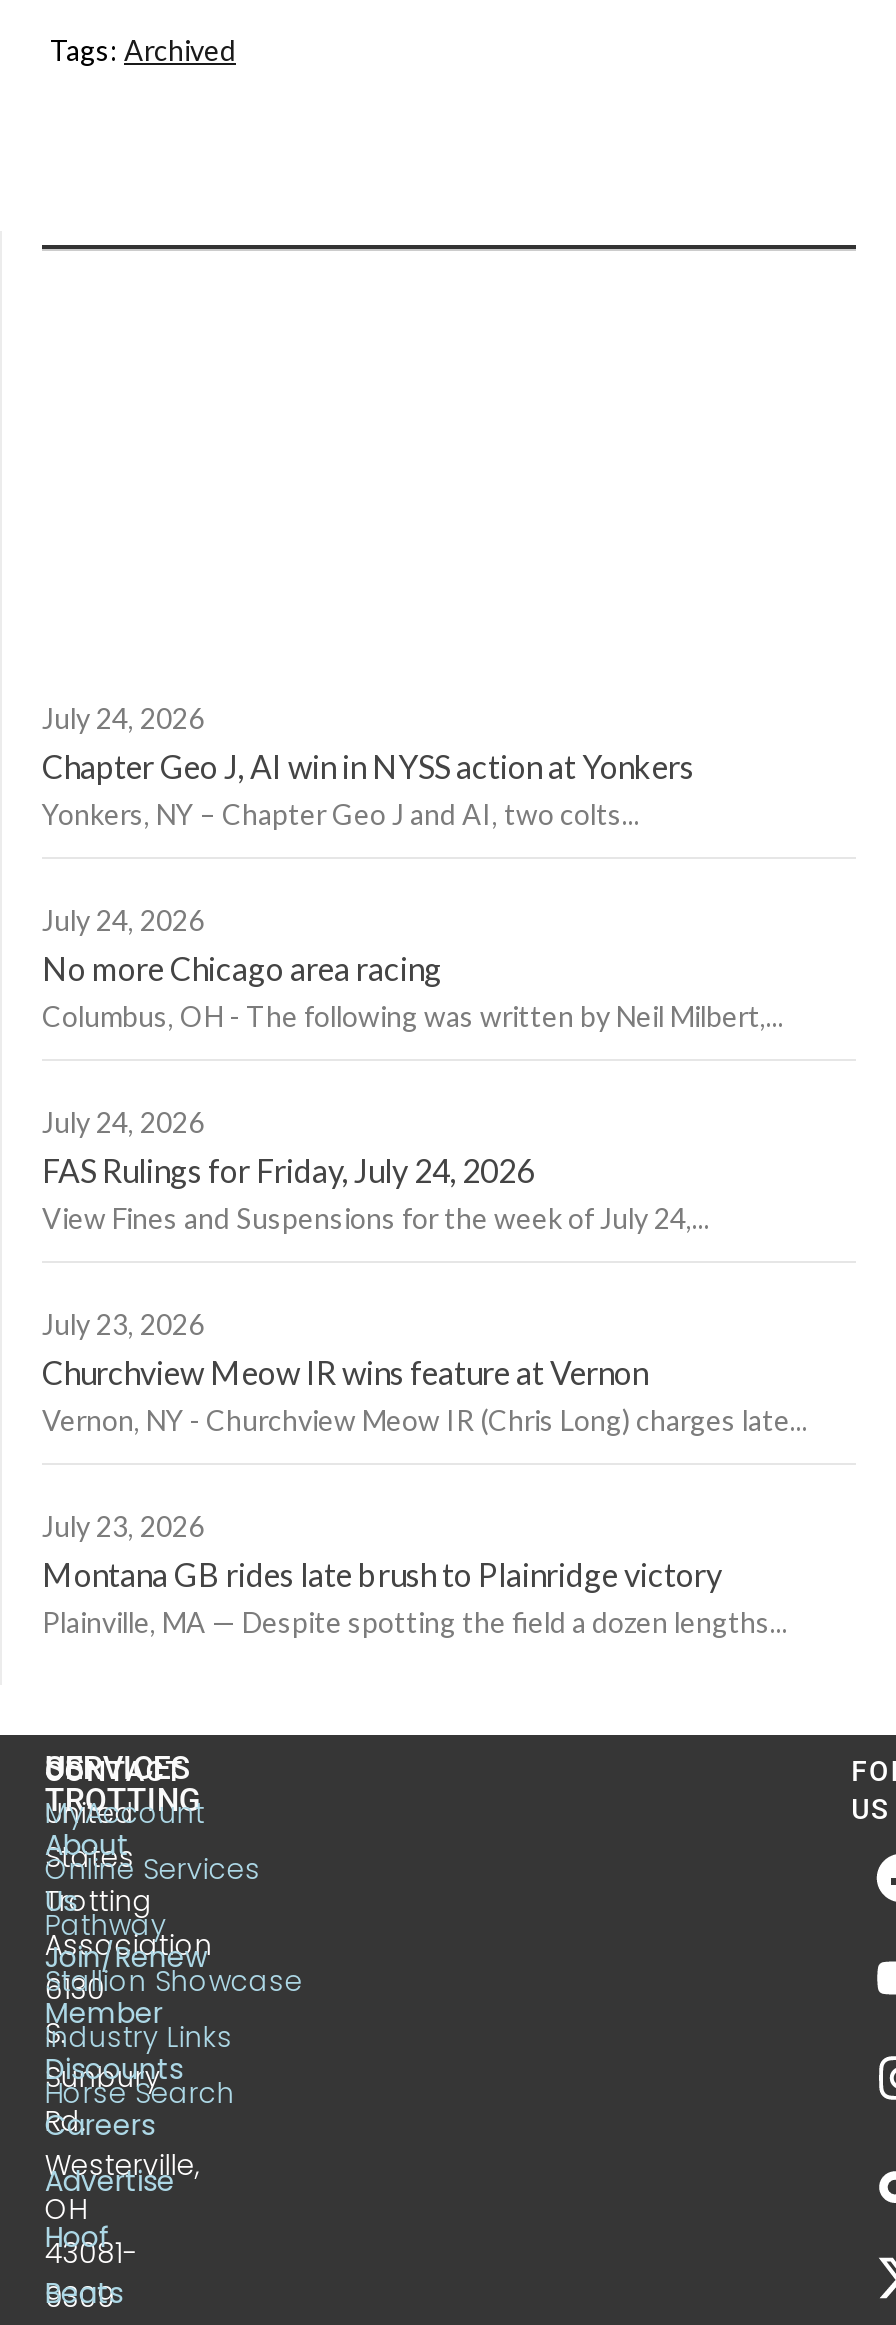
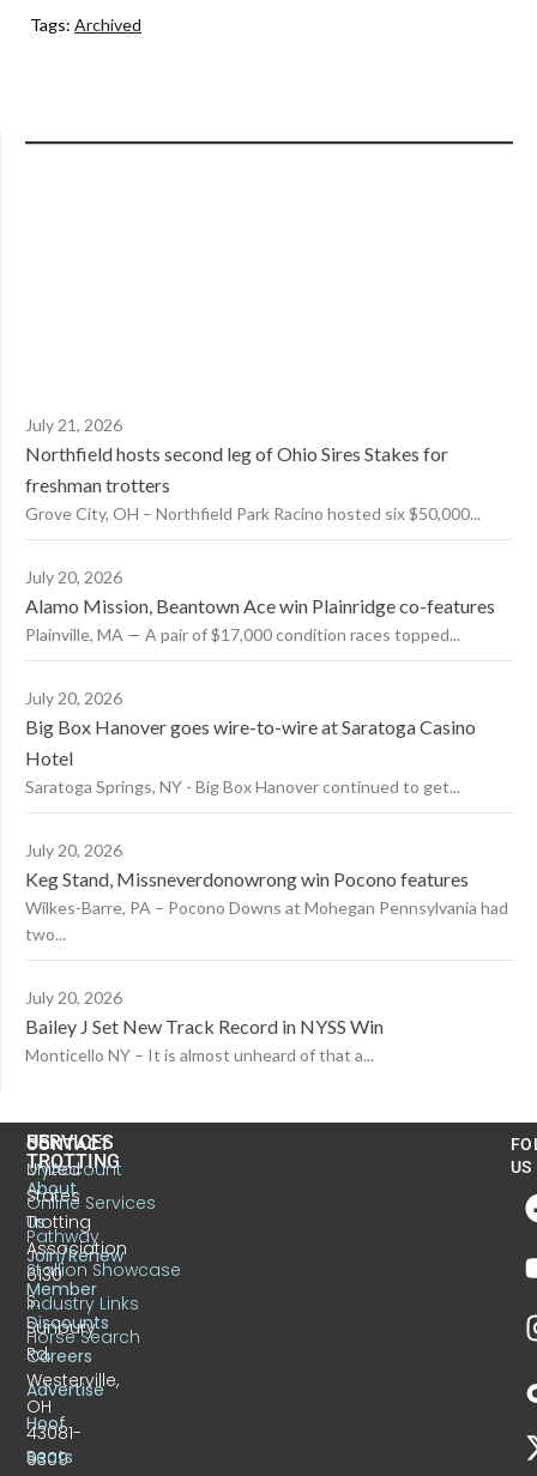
- July 24, 2026
- Chapter Geo J, AI win in NYSS action at Yonkers
- Yonkers, NY – Chapter Geo J and AI, two colts...
+ July 21, 2026
+ Northfield hosts second leg of Ohio Sires Stakes for
+ freshman trotters
+ Grove City, OH – Northfield Park Racino hosted six $50,000...

- July 24, 2026
- No more Chicago area racing
- Columbus, OH - The following was written by Neil Milbert,...
+ July 20, 2026
+ Alamo Mission, Beantown Ace win Plainridge co-features
+ Plainville, MA — A pair of $17,000 condition races topped...

- July 24, 2026
- FAS Rulings for Friday, July 24, 2026
- View Fines and Suspensions for the week of July 24,...
+ July 20, 2026
+ Big Box Hanover goes wire-to-wire at Saratoga Casino
+ Hotel
+ Saratoga Springs, NY - Big Box Hanover continued to get...

- July 23, 2026
- Churchview Meow IR wins feature at Vernon
- Vernon, NY - Churchview Meow IR (Chris Long) charges late...
+ July 20, 2026
+ Keg Stand, Missneverdonowrong win Pocono features
+ Wilkes-Barre, PA – Pocono Downs at Mohegan Pennsylvania had
+ two...

- July 23, 2026
- Montana GB rides late brush to Plainridge victory
- Plainville, MA — Despite spotting the field a dozen lengths...
+ July 20, 2026
+ Bailey J Set New Track Record in NYSS Win
+ Monticello NY – It is almost unheard of that a...
